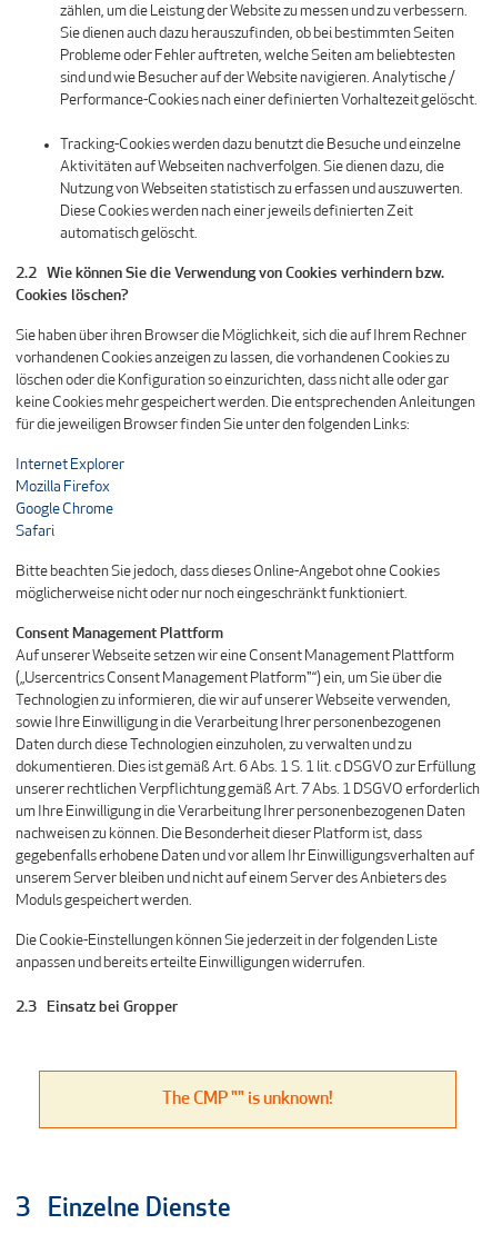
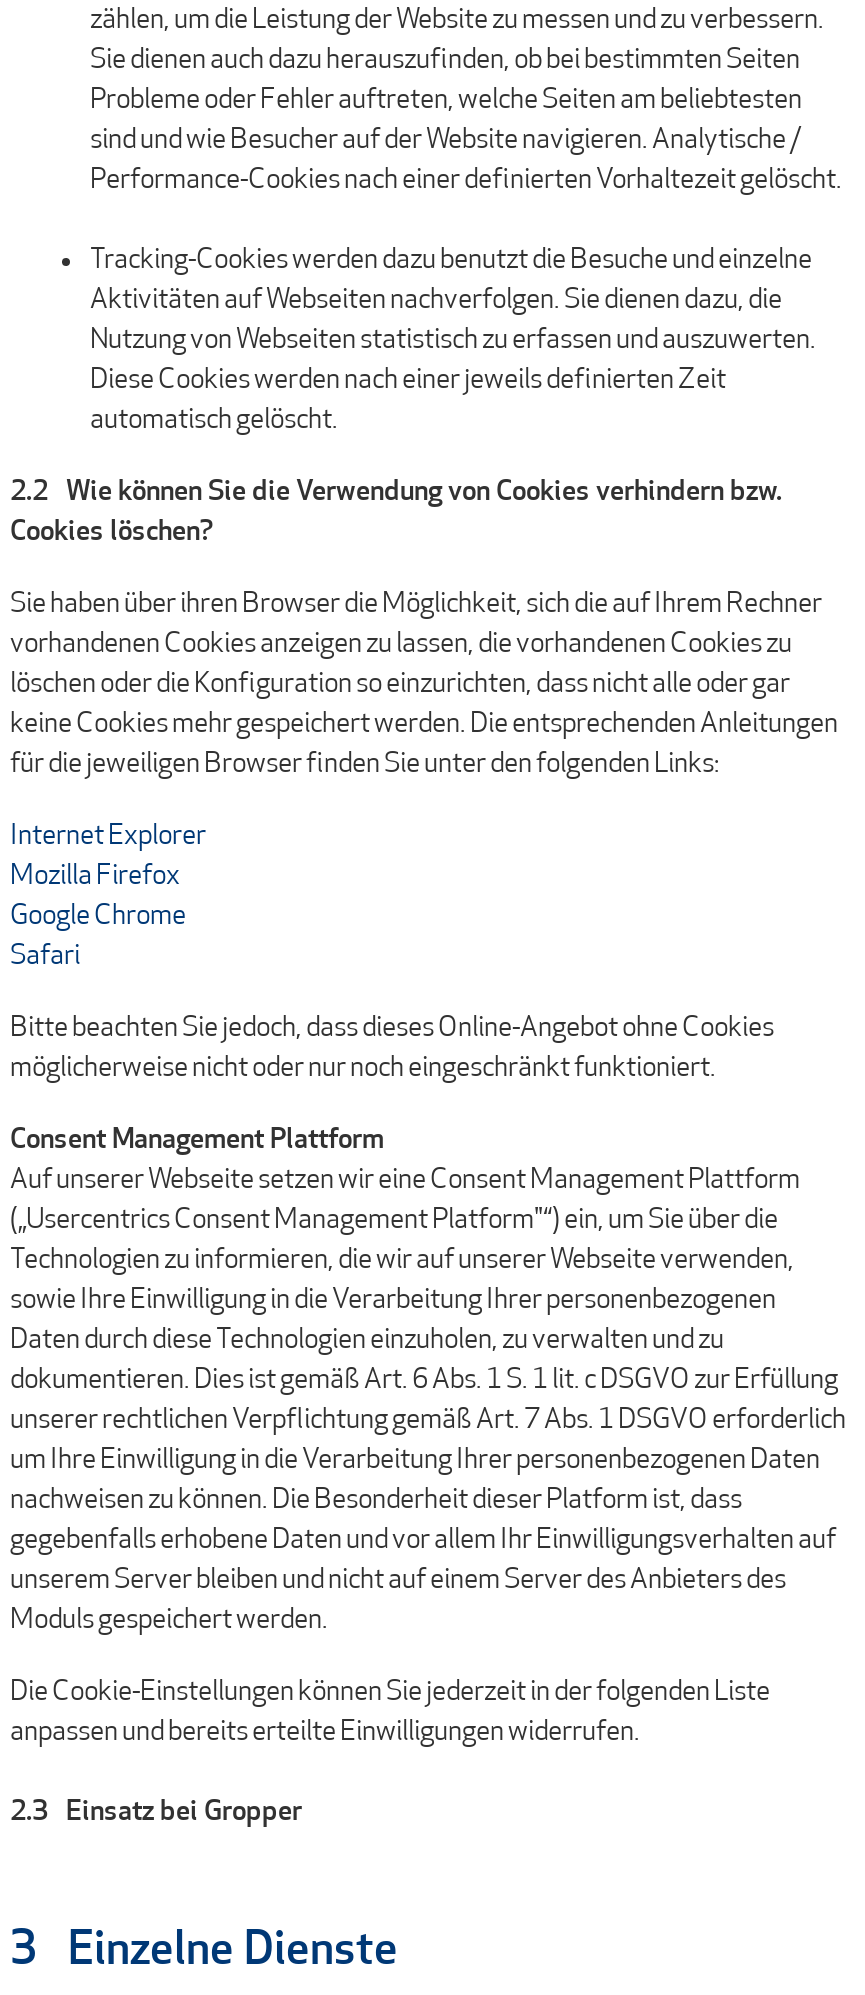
- The CMP "" is unknown!
